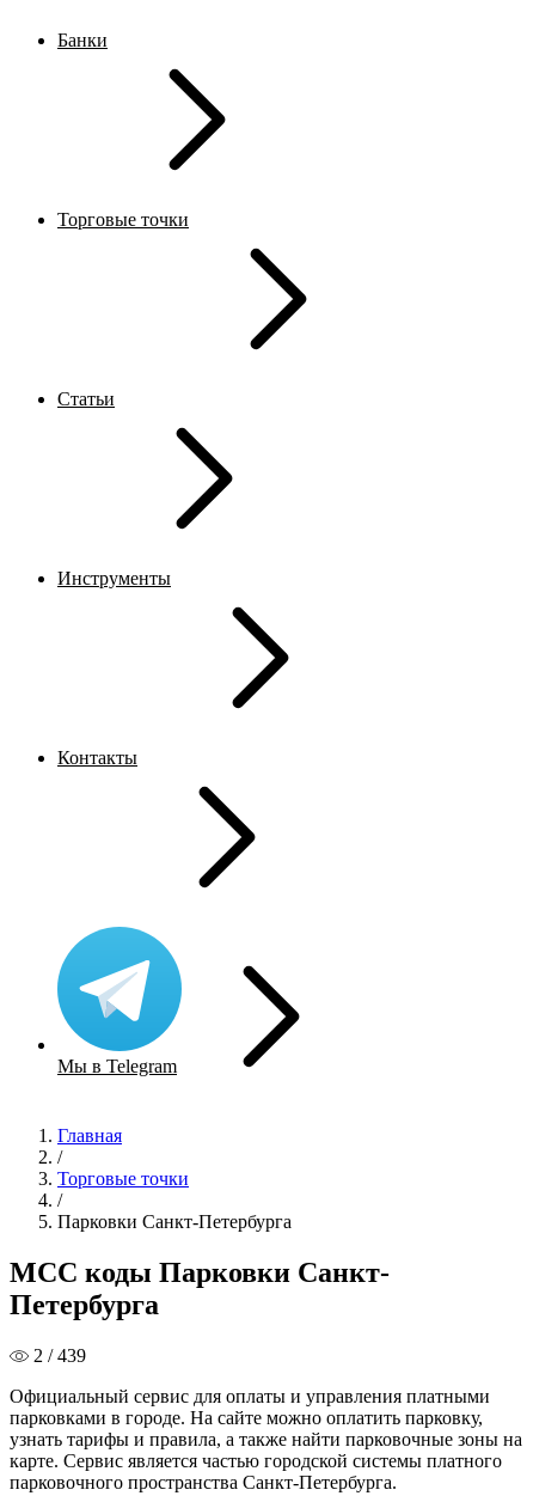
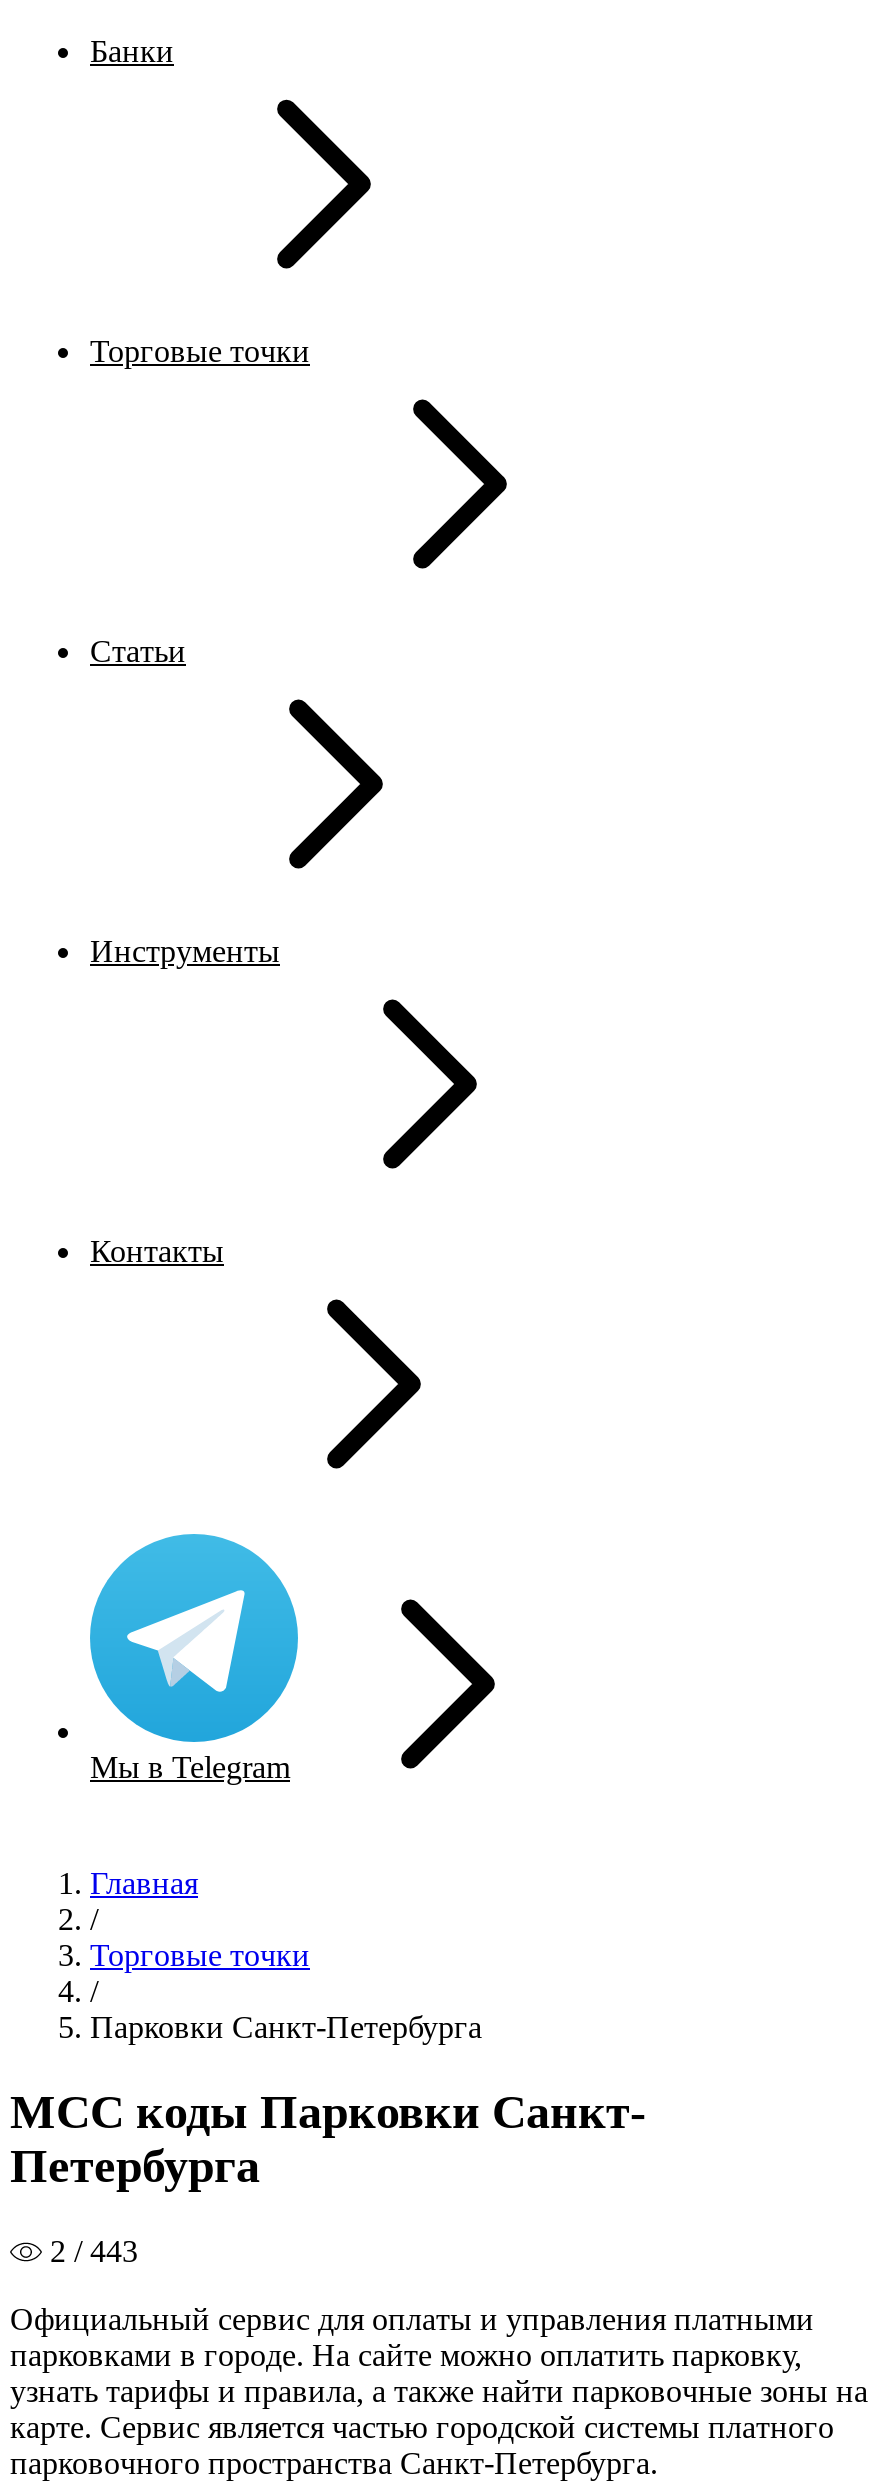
- 2 / 439
+ 2 / 443
